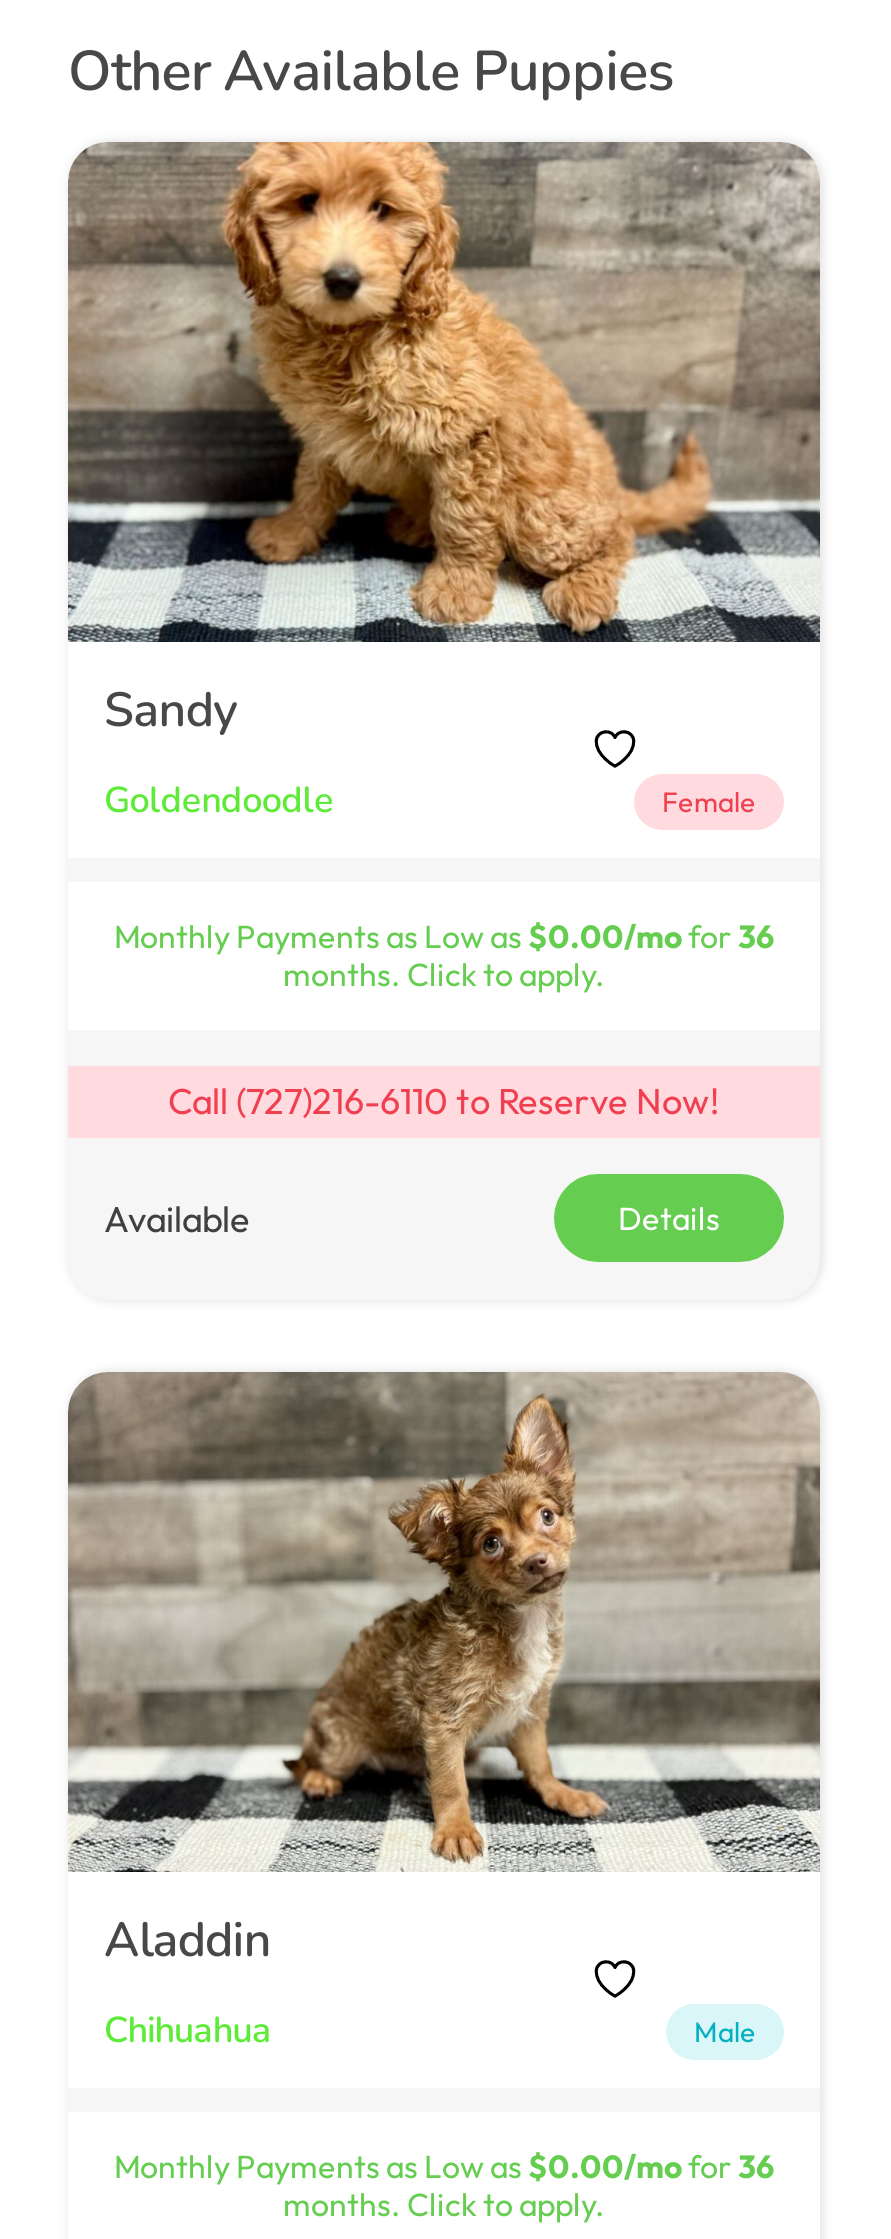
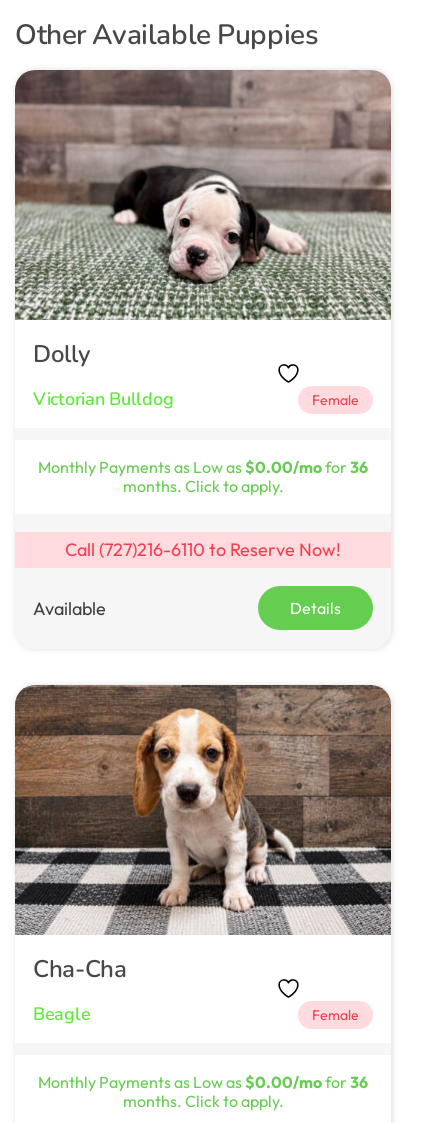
- [image]
- Sandy
+ [image]
+ Dolly

- Goldendoodle
+ Victorian Bulldog

- [image]
- Aladdin
+ [image]
+ Cha-Cha

- Chihuahua
- Male
+ Beagle
+ Female
